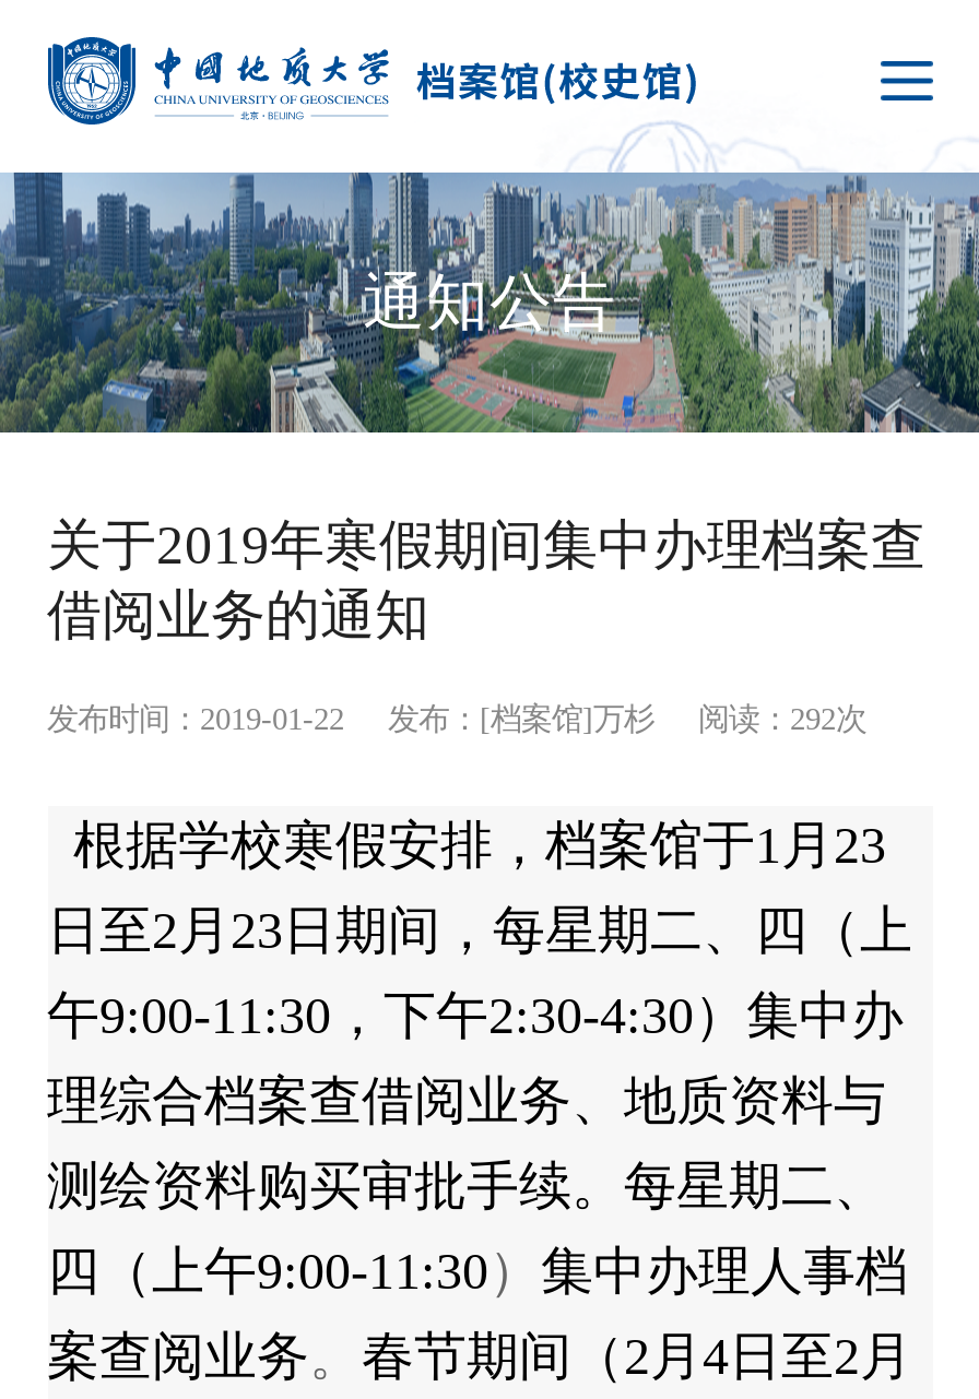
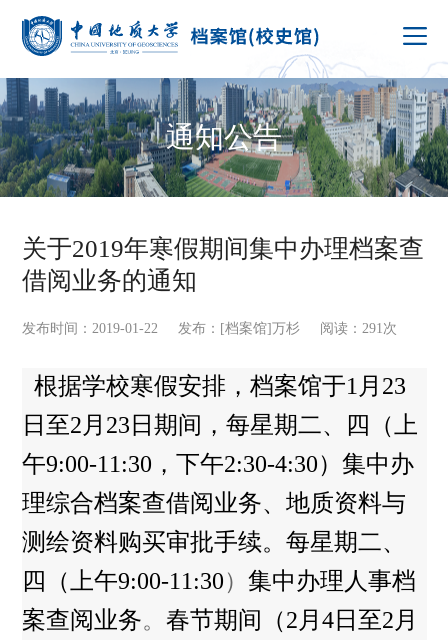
- 发布时间：2019-01-22 发布：[档案馆]万杉 阅读：292次
+ 发布时间：2019-01-22 发布：[档案馆]万杉 阅读：291次
